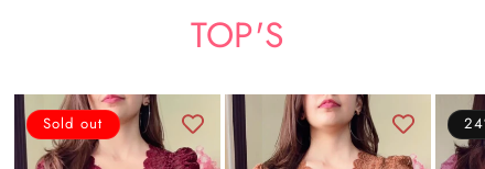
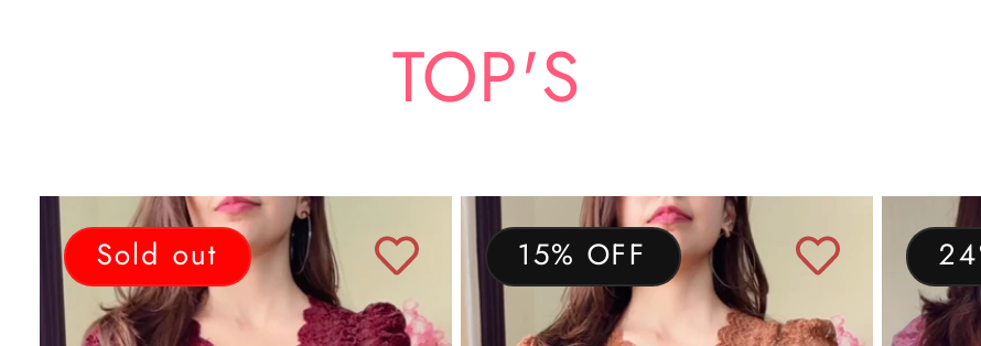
+ 15% OFF
